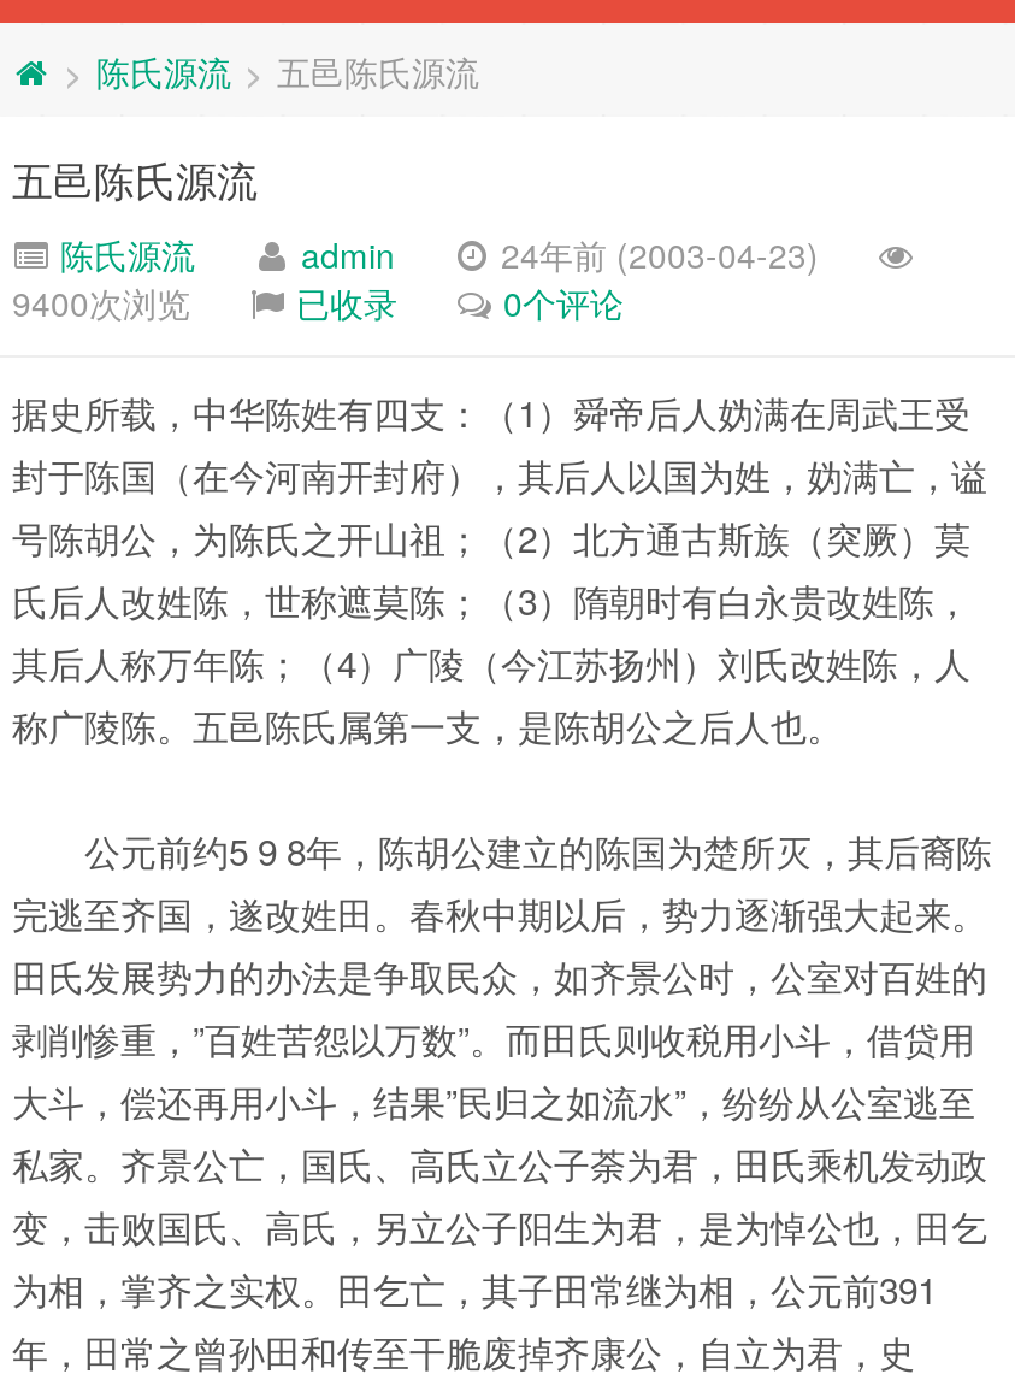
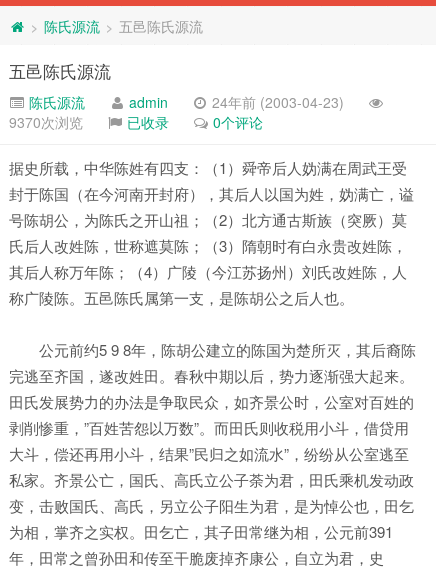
- 9400次浏览
+ 9370次浏览
